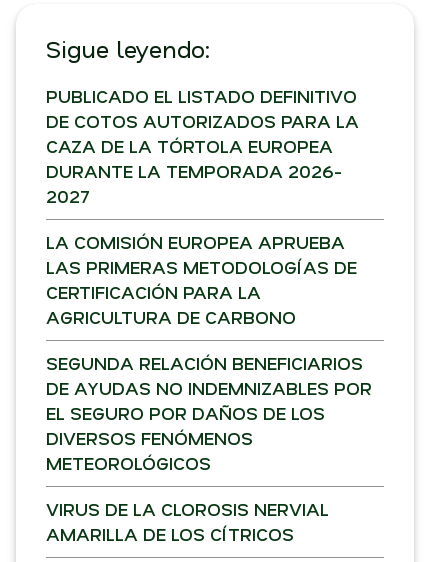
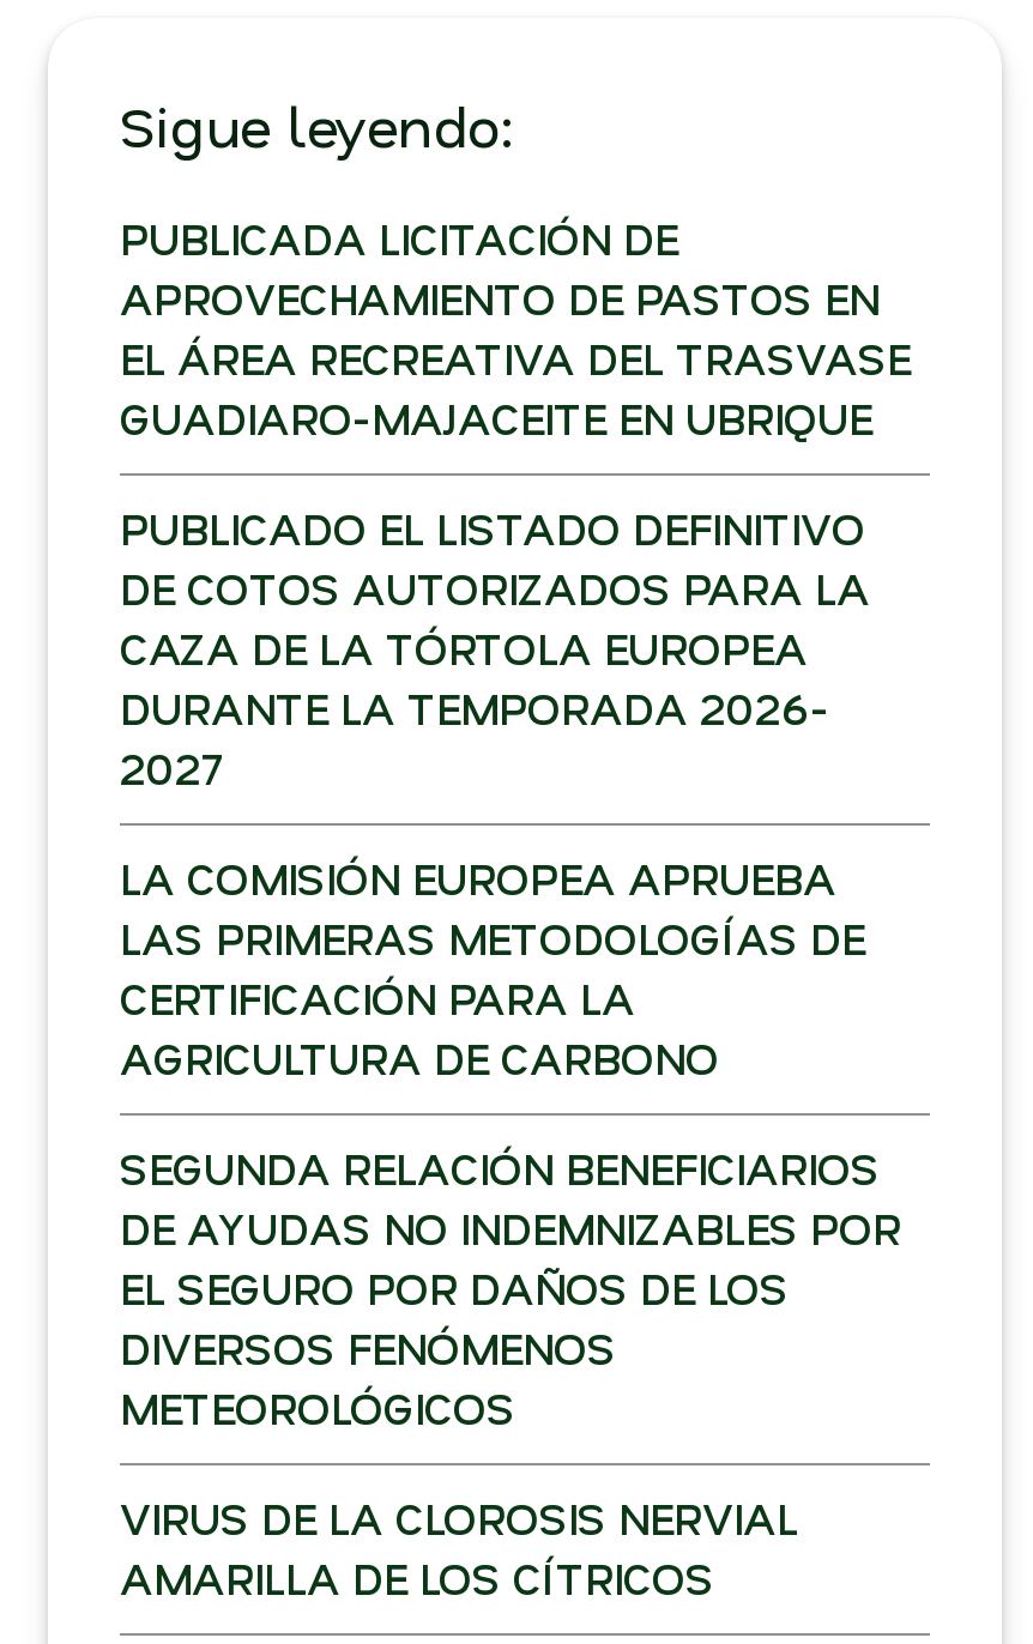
+ PUBLICADA LICITACIÓN DE
+ APROVECHAMIENTO DE PASTOS EN
+ EL ÁREA RECREATIVA DEL TRASVASE
+ GUADIARO-MAJACEITE EN UBRIQUE
